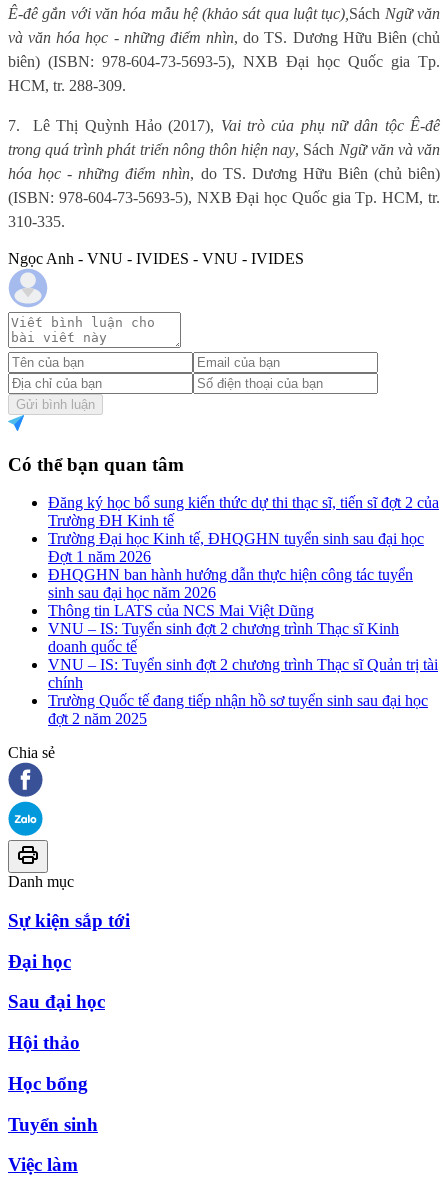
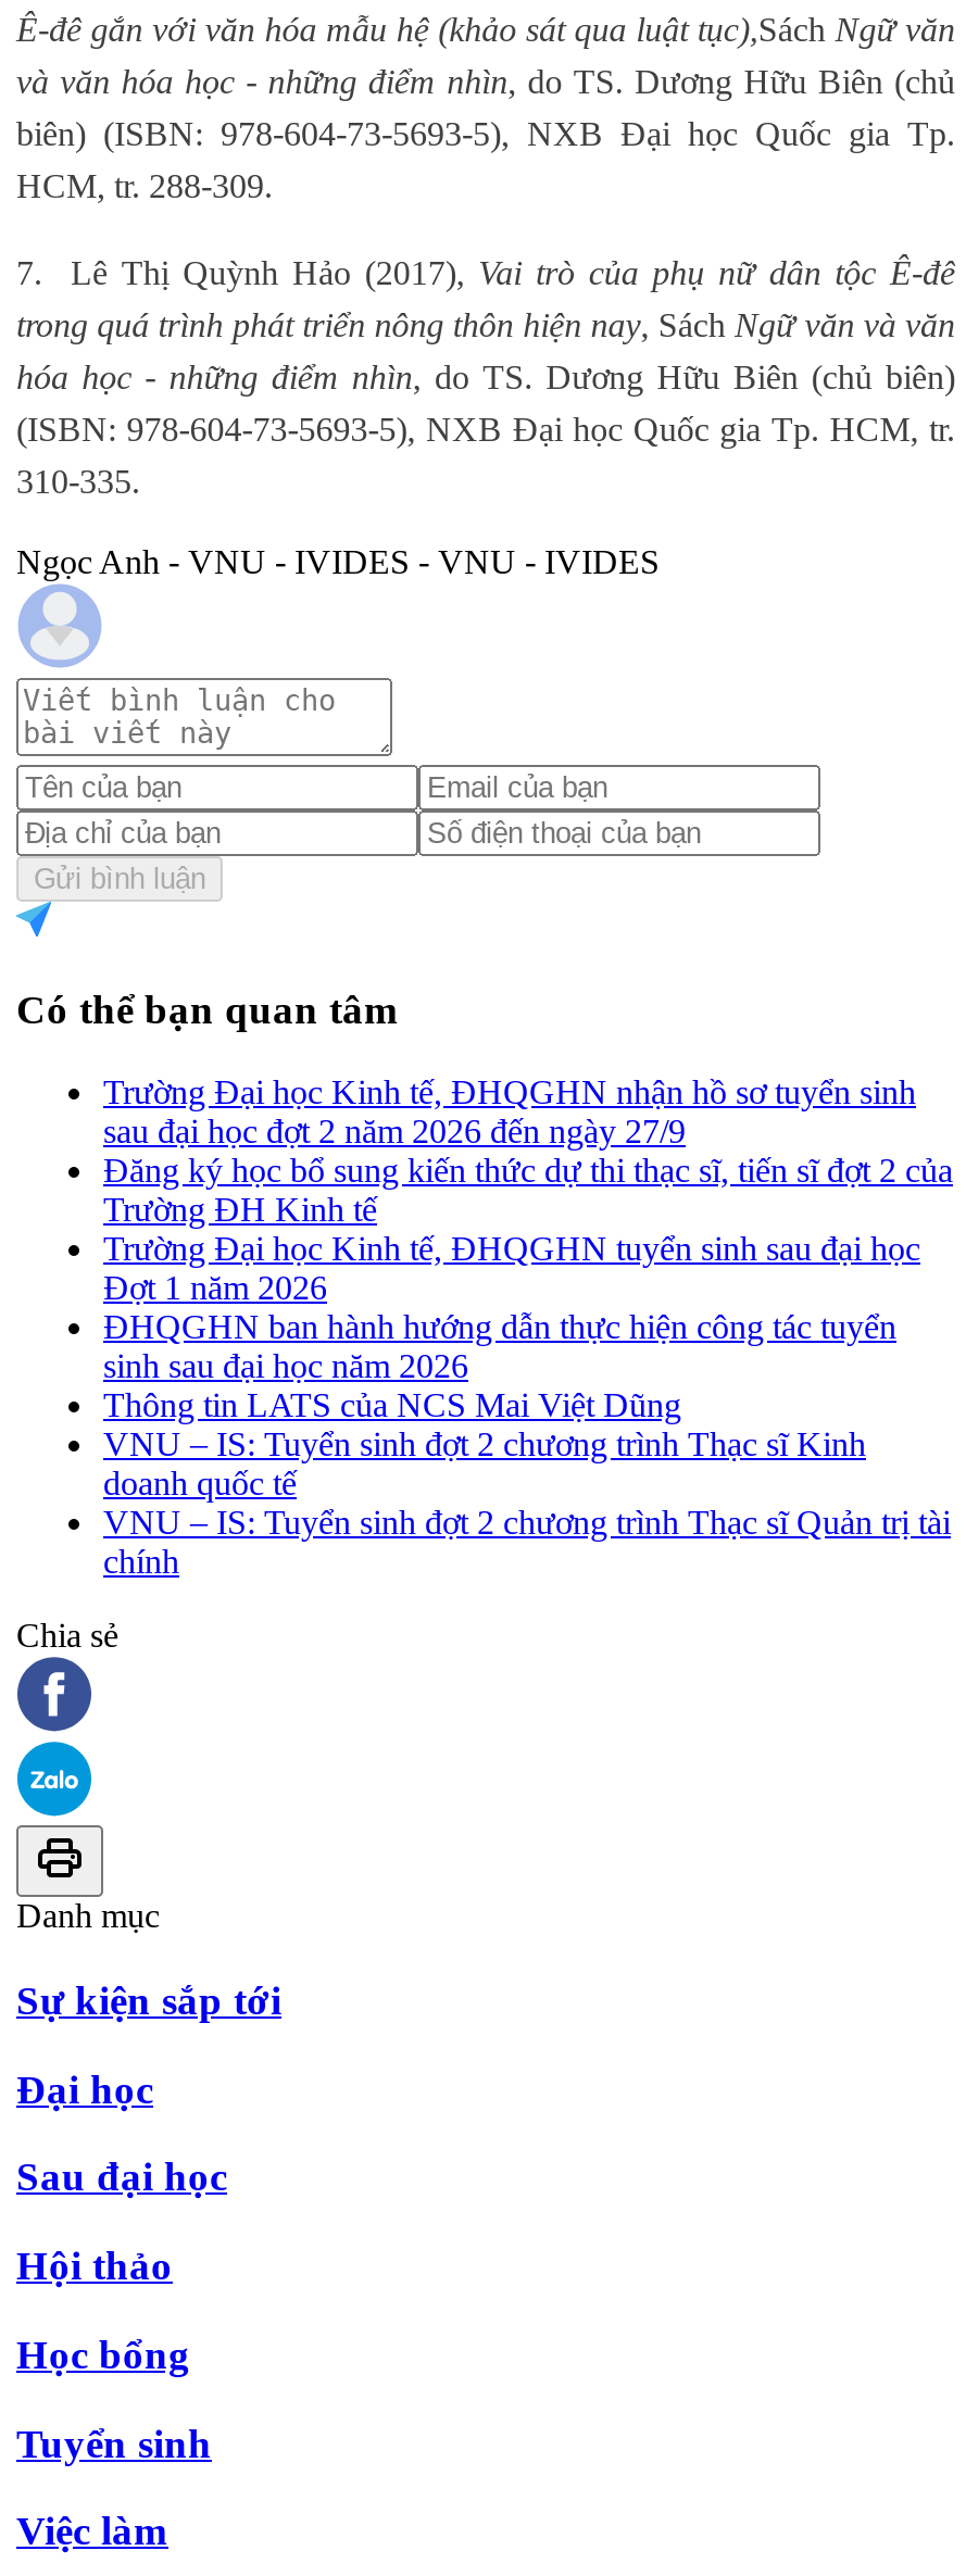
+ Trường Đại học Kinh tế, ĐHQGHN nhận hồ sơ tuyển sinh
+ sau đại học đợt 2 năm 2026 đến ngày 27/9

moved down: Đăng ký học bổ sung kiến thức dự thi thạc sĩ, tiến sĩ đợt 2 của | Trường ĐH Kinh tế | Trường Đại học Kinh tế, ĐHQGHN tuyển sinh sau đại học | ... | VNU – IS: Tuyển sinh đợt 2 chương trình Thạc sĩ Quản trị tài | chính

- Trường Quốc tế đang tiếp nhận hồ sơ tuyển sinh sau đại học
- đợt 2 năm 2025
